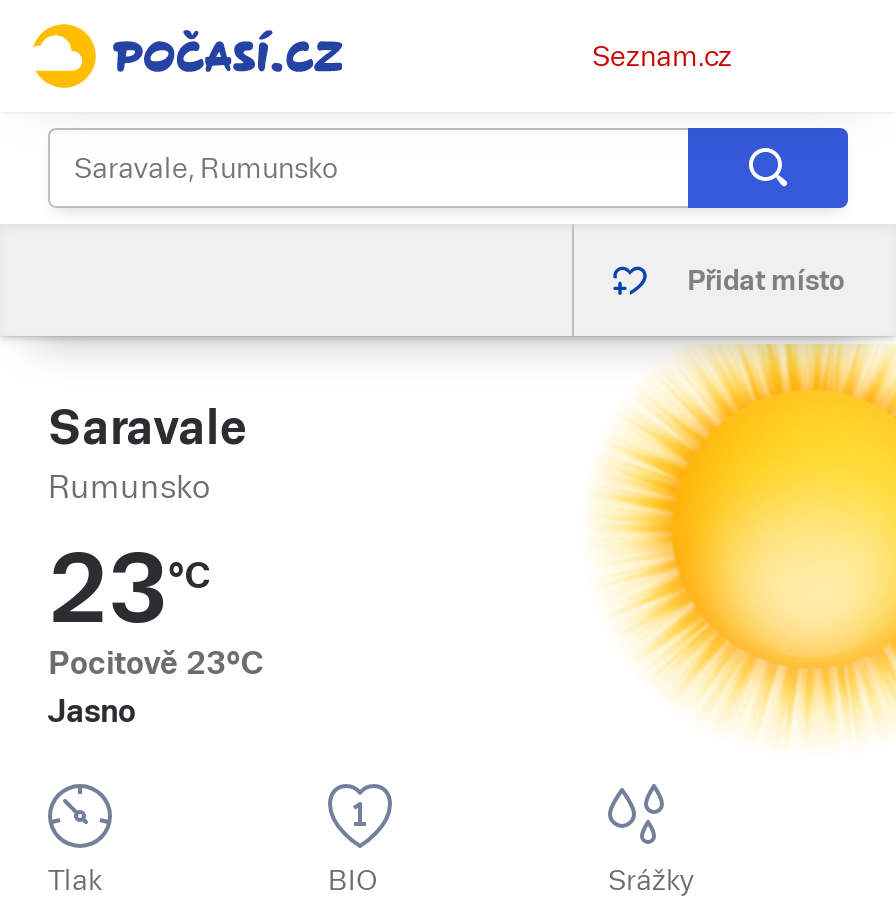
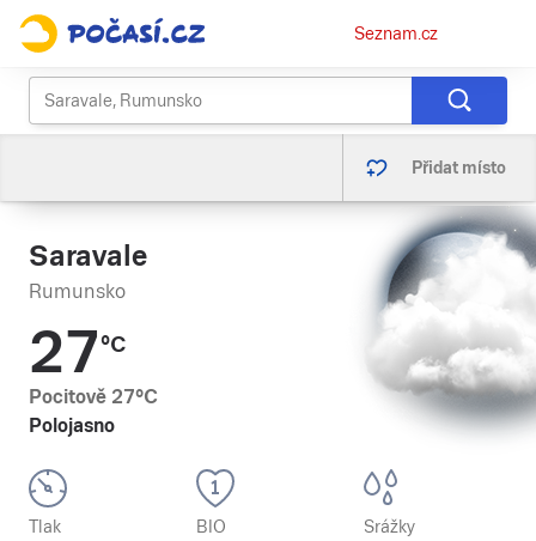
- [image]
+ [image]

- 23°C
- Pocitově 23°C
- Jasno
+ 27°C
+ Pocitově 27°C
+ Polojasno
